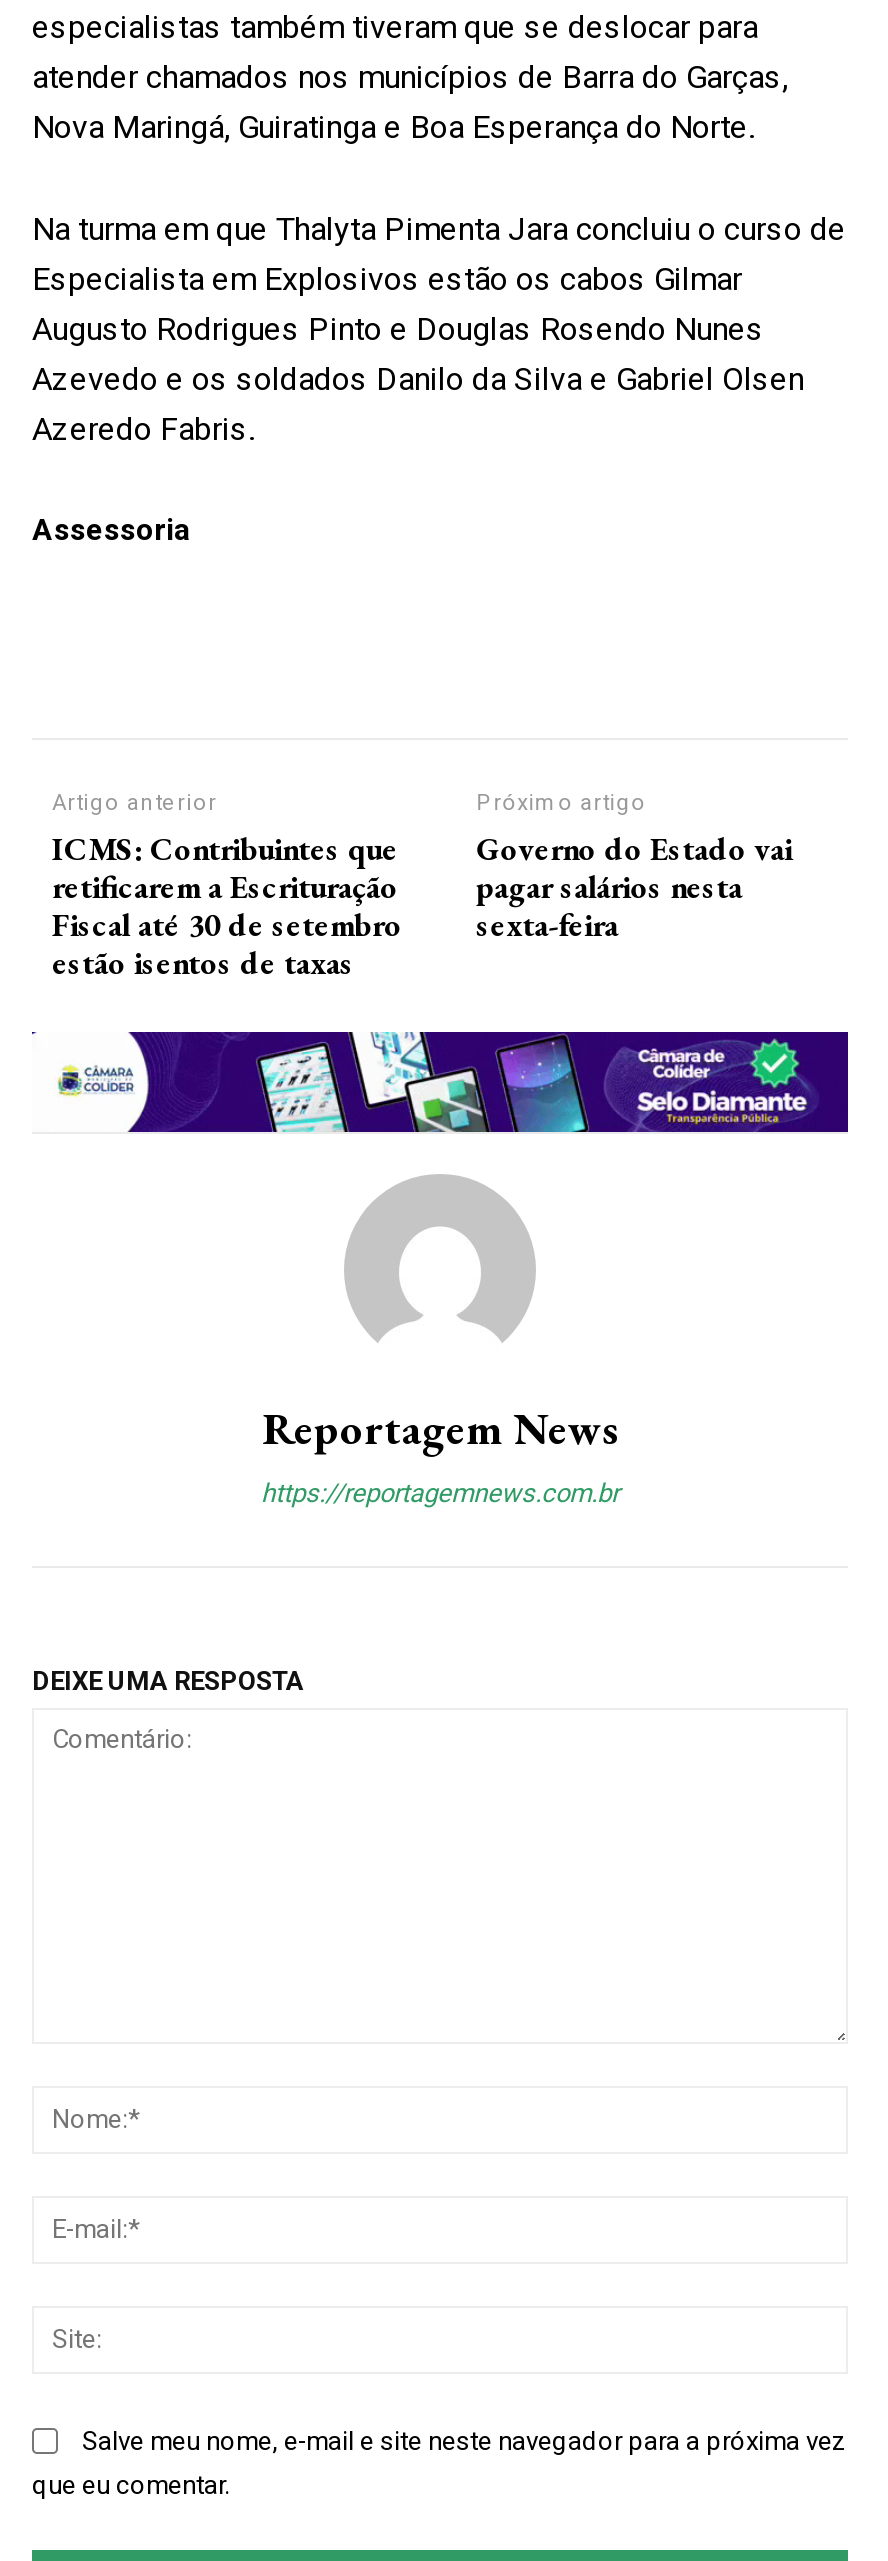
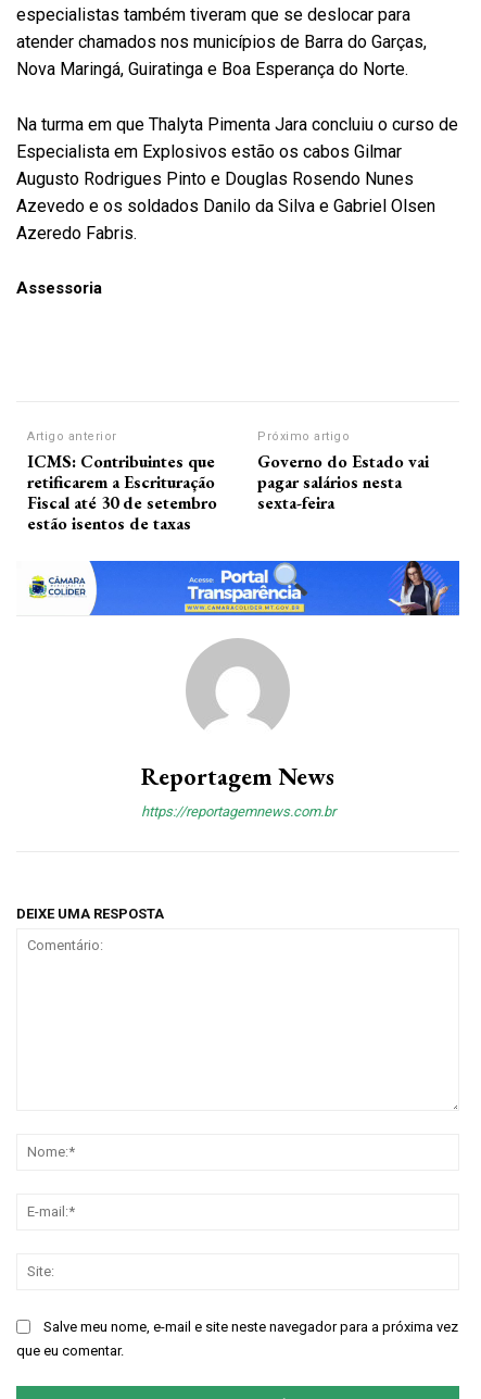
- [image]
+ [image]
